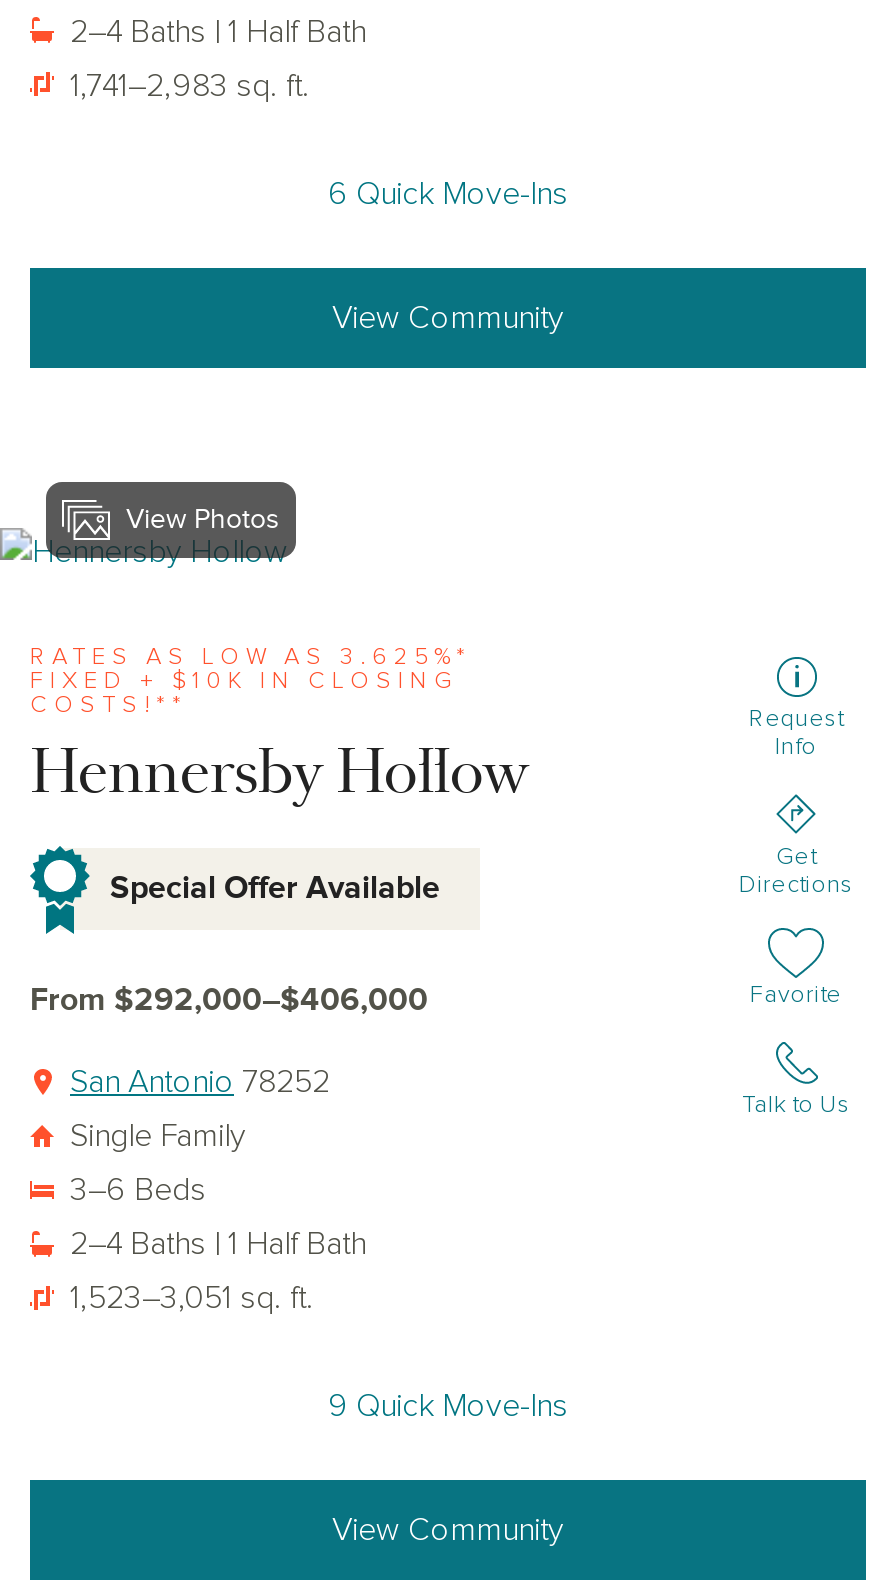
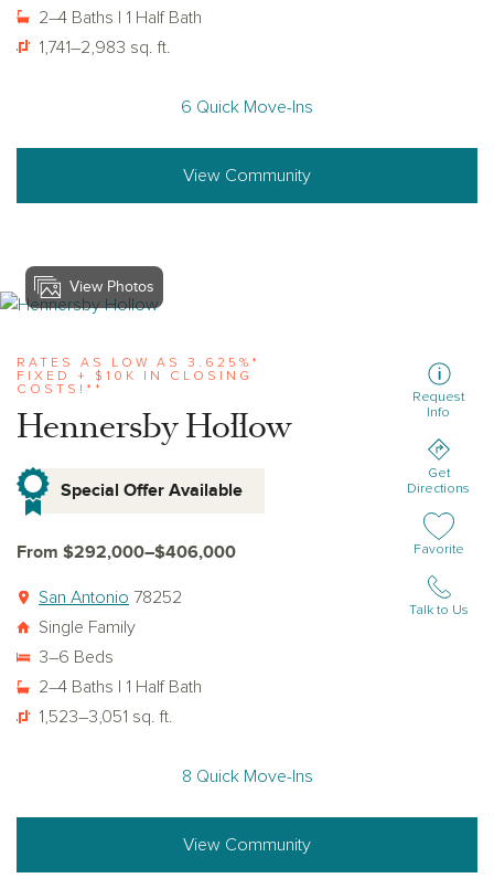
- 9 Quick Move-Ins
+ 8 Quick Move-Ins
